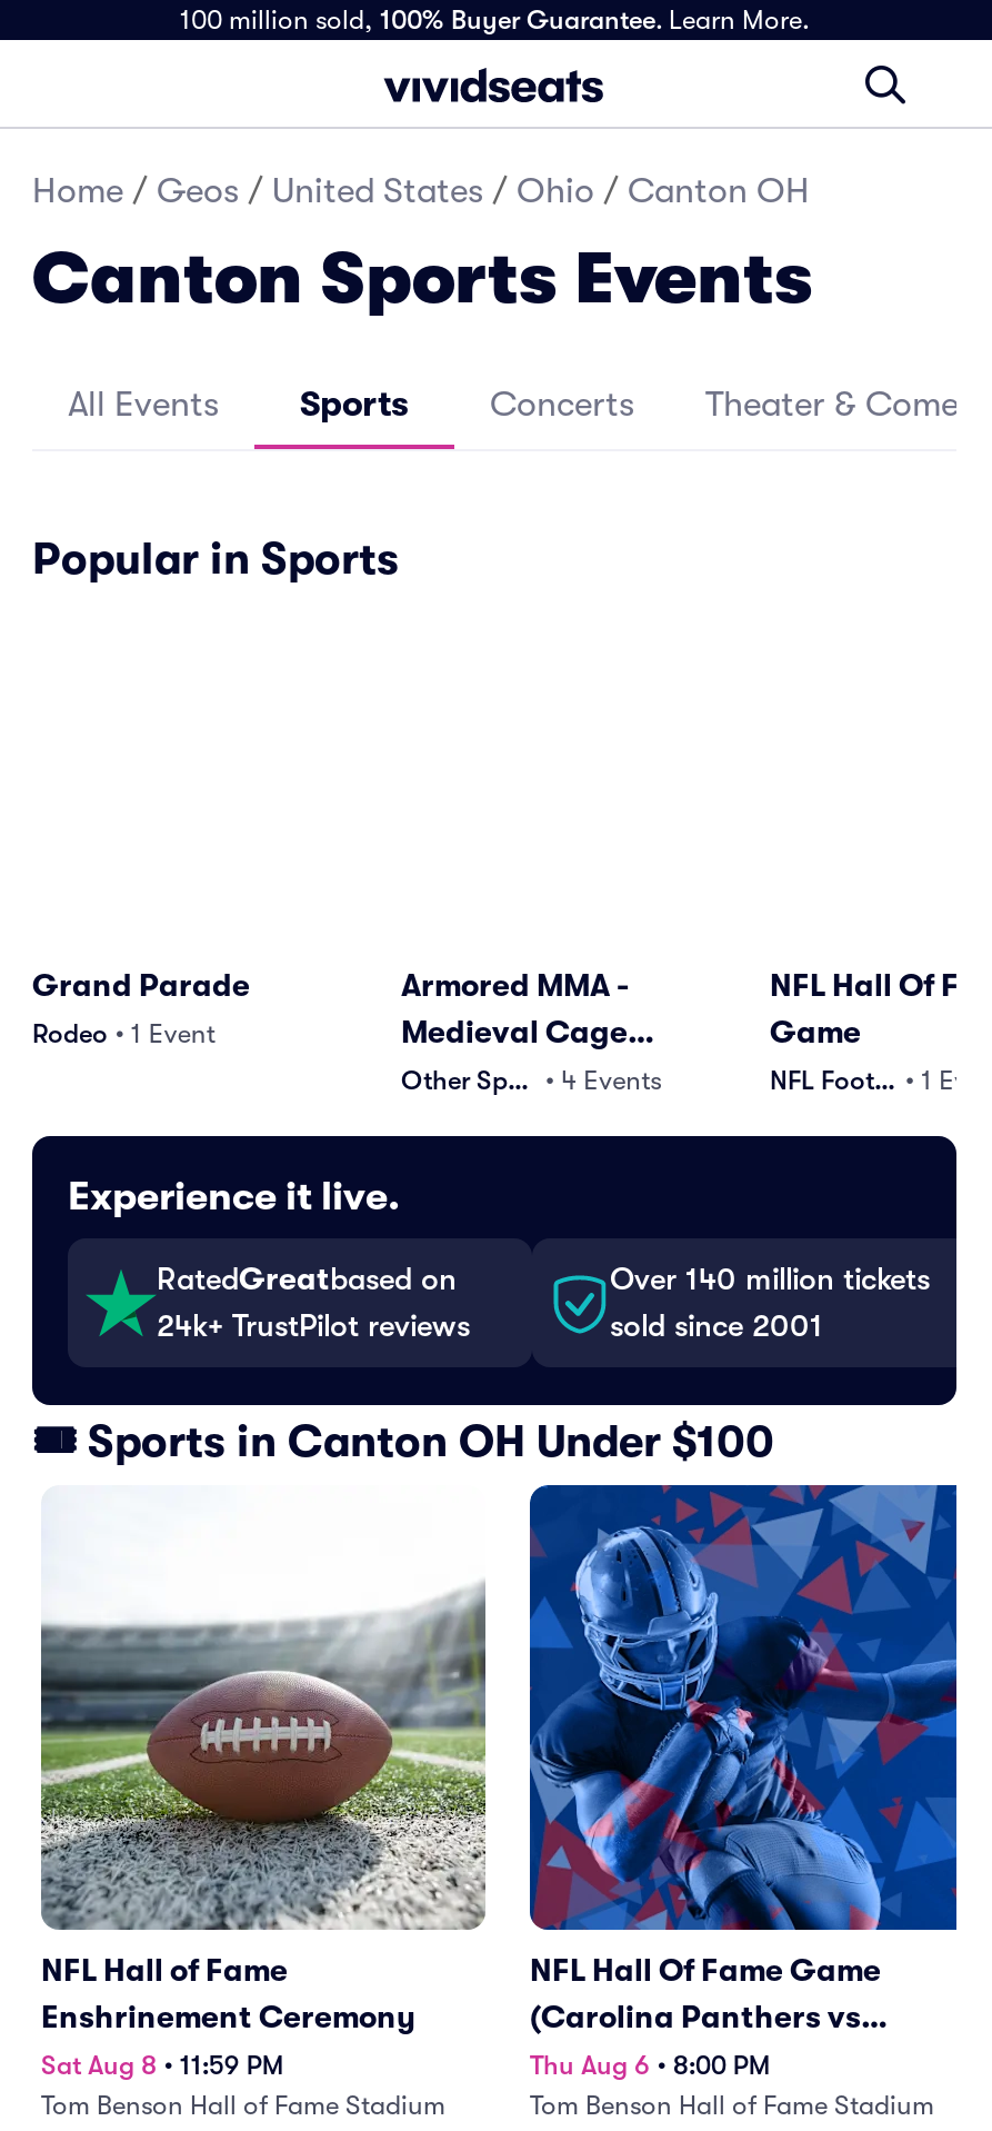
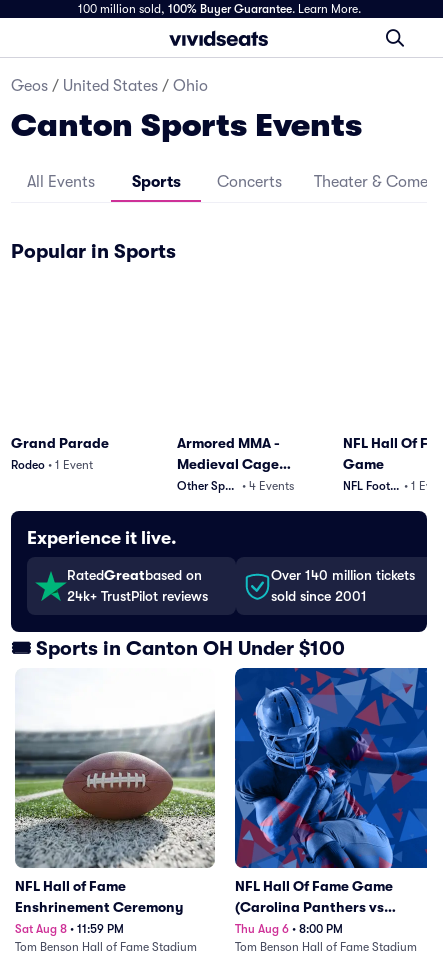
- Home / Geos / United States / Ohio / Canton OH
+ Geos / United States / Ohio
